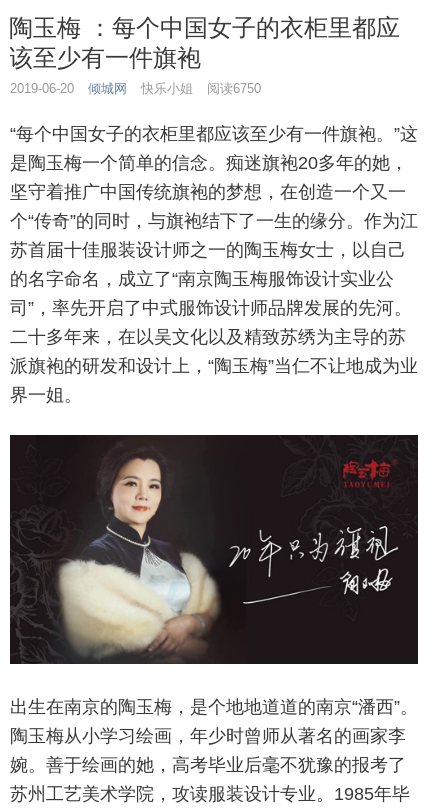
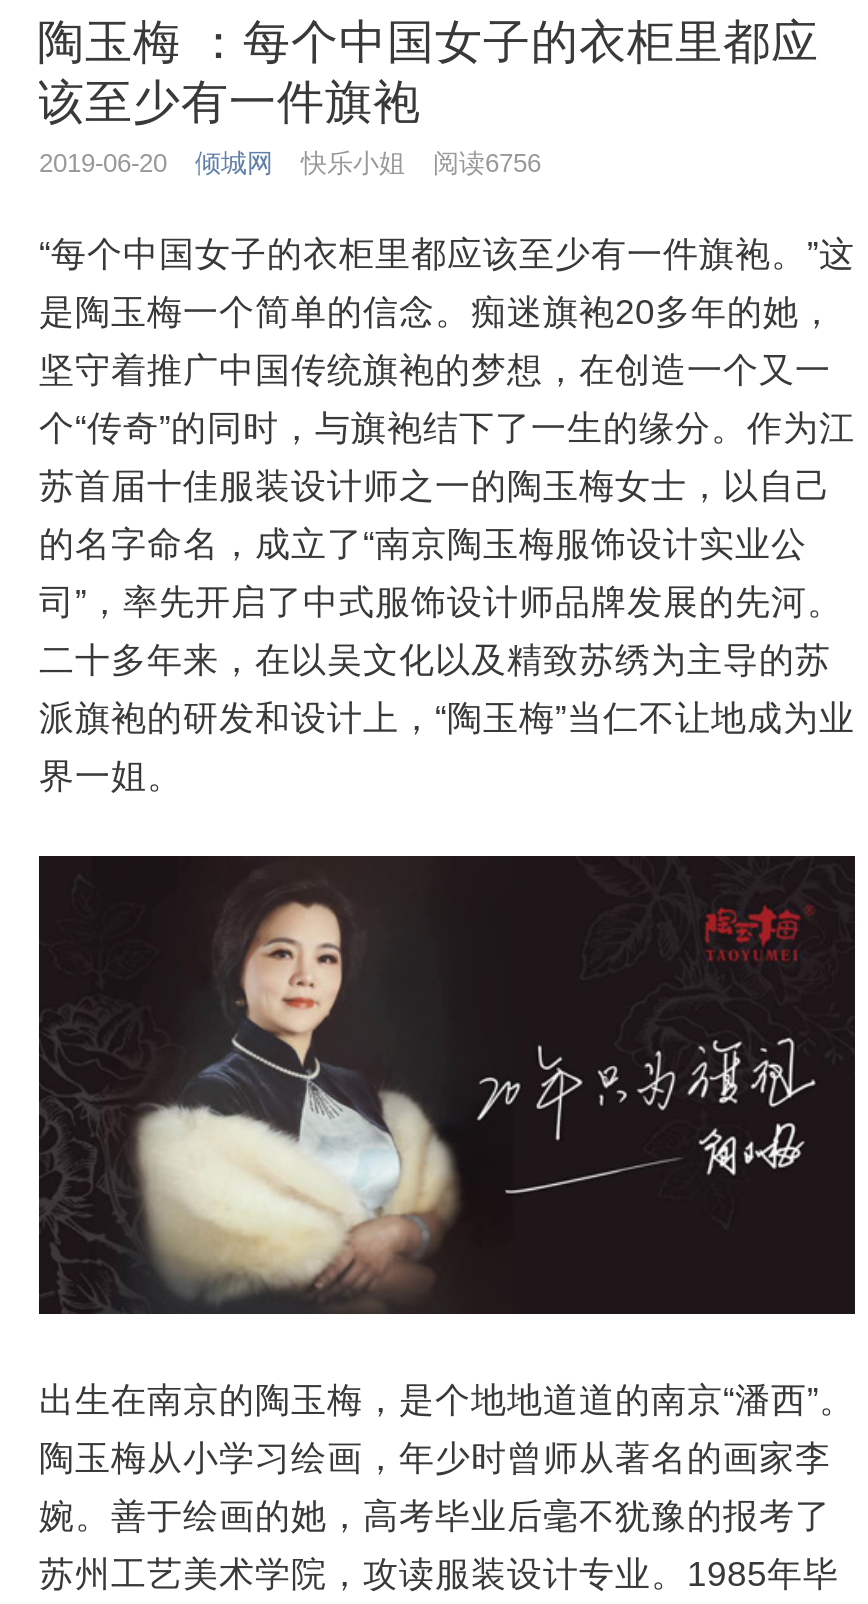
- 2019-06-20 倾城网 快乐小姐 阅读6750
+ 2019-06-20 倾城网 快乐小姐 阅读6756
